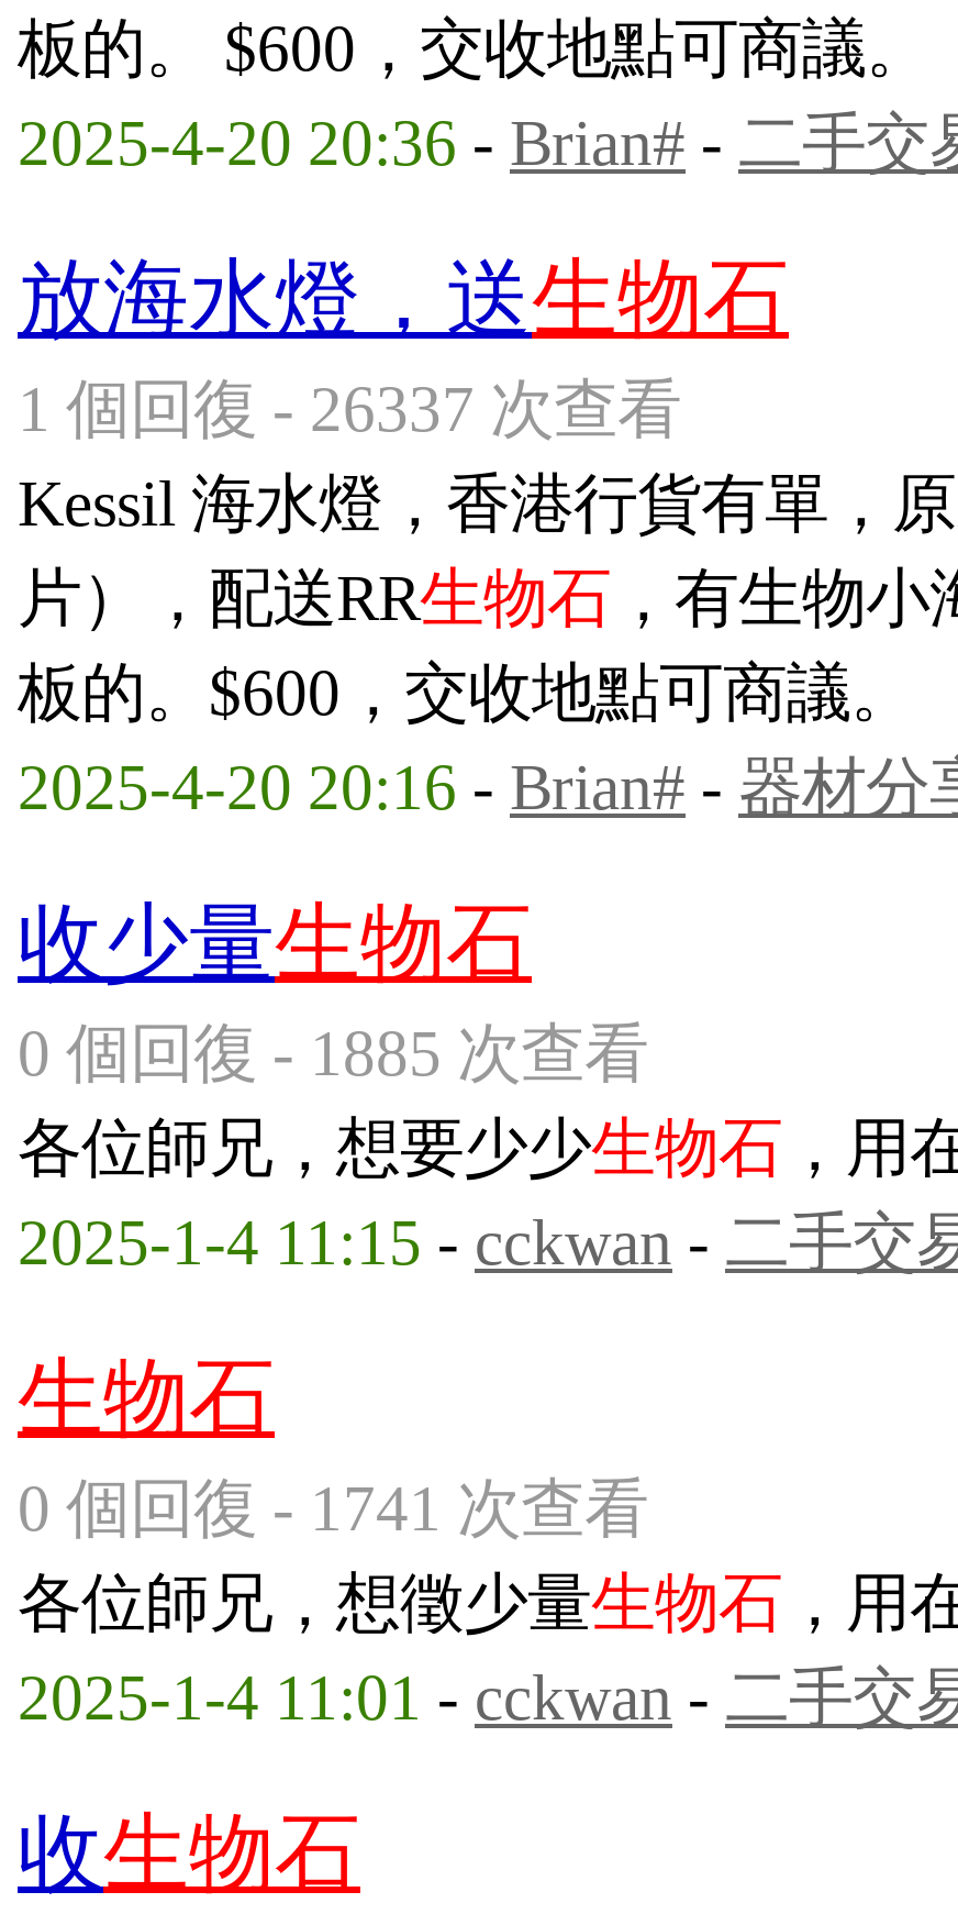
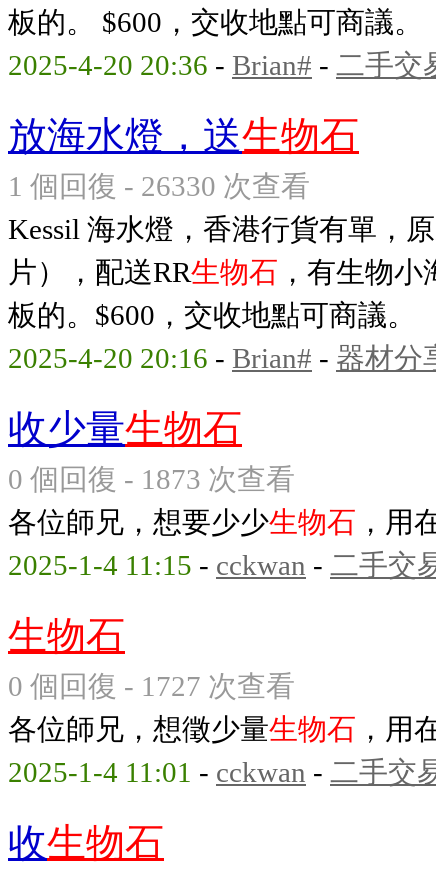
- 1 個回復 - 26337 次查看
+ 1 個回復 - 26330 次查看

- 0 個回復 - 1885 次查看
+ 0 個回復 - 1873 次查看

- 0 個回復 - 1741 次查看
+ 0 個回復 - 1727 次查看
